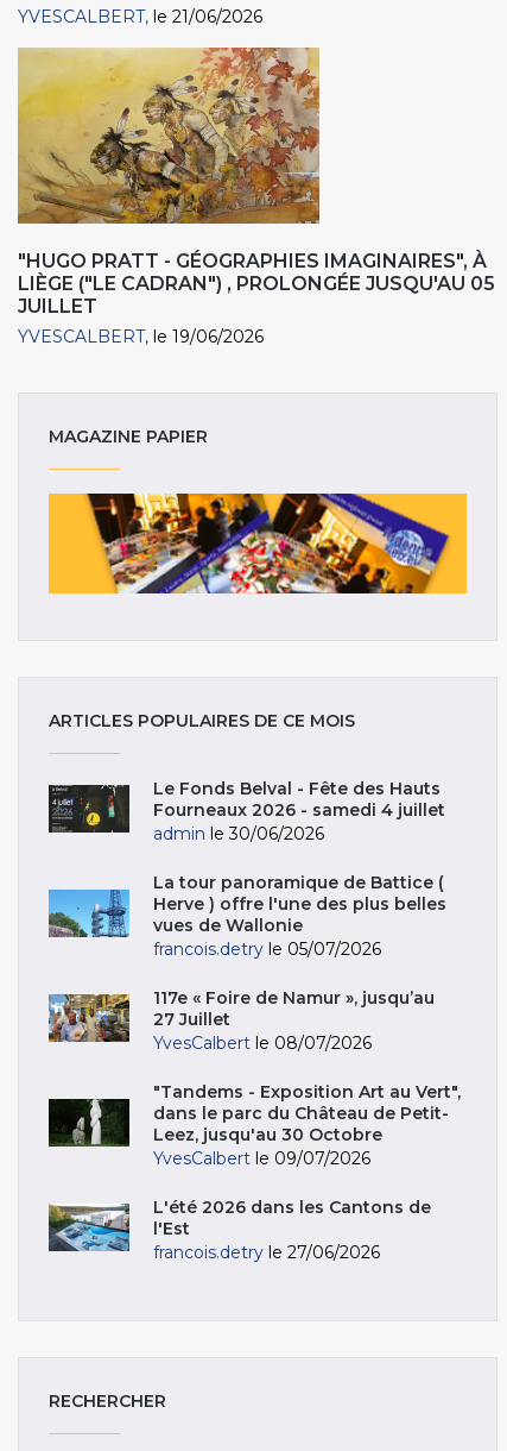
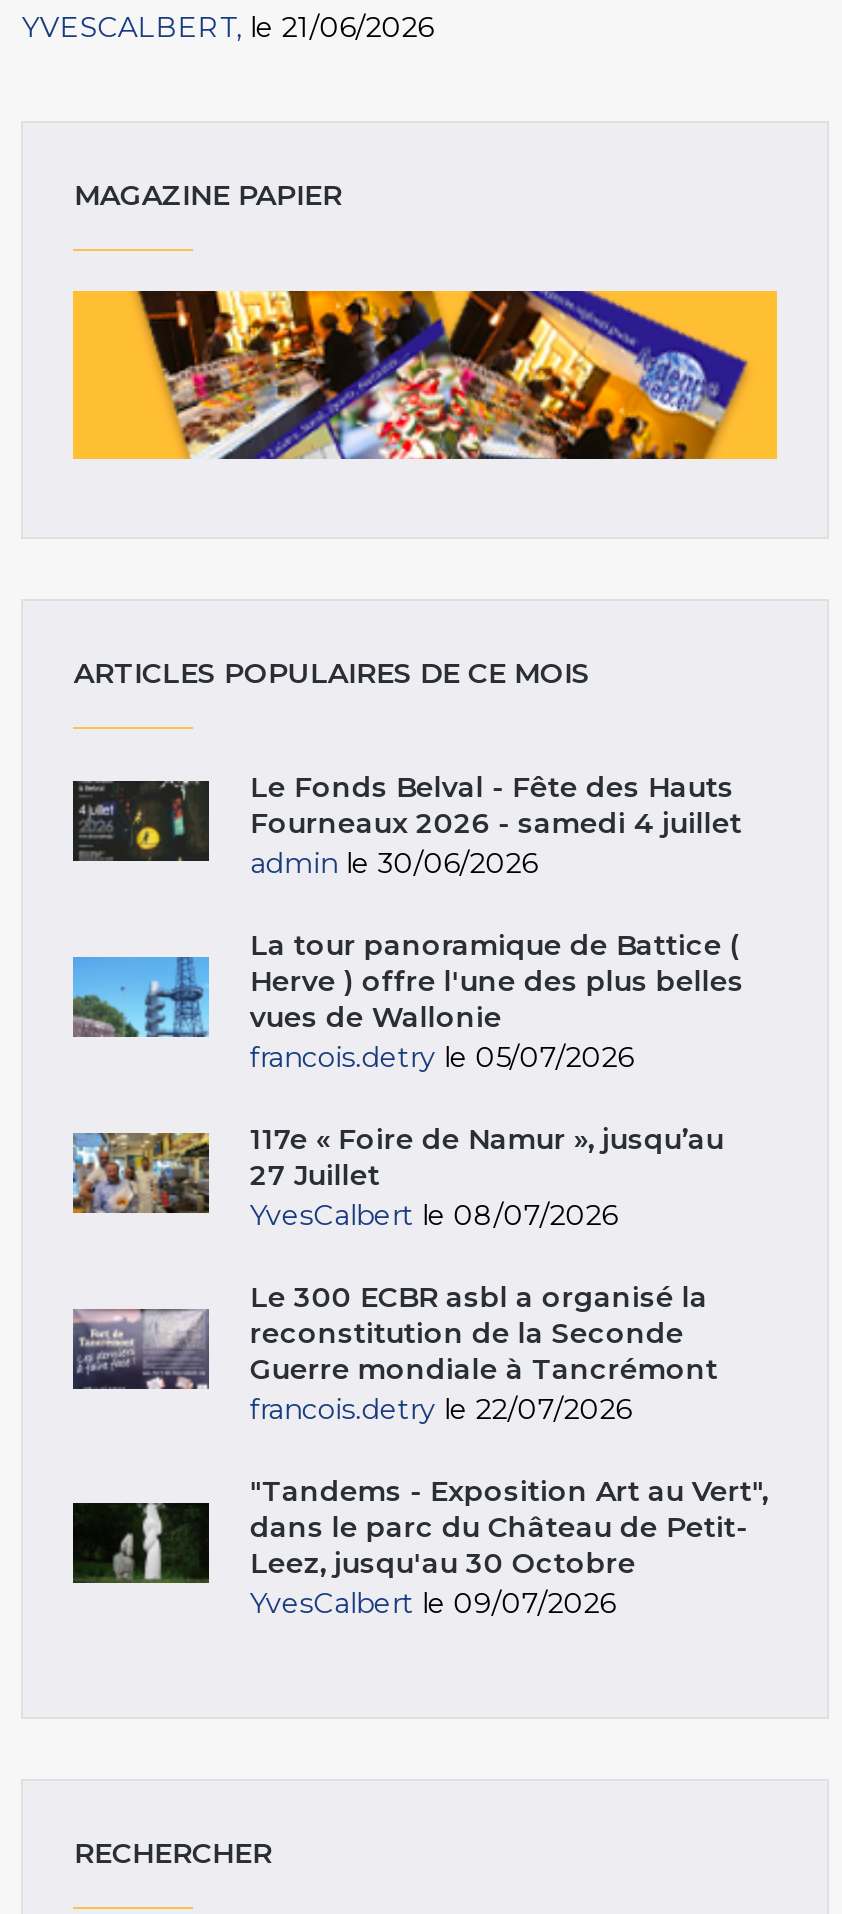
- [image]
- "HUGO PRATT - GÉOGRAPHIES IMAGINAIRES", À
- LIÈGE ("LE CADRAN") , PROLONGÉE JUSQU'AU 05
- JUILLET
- YVESCALBERT le 19/06/2026

moved up: [image] | MAGAZINE PAPIER | ARTICLES POPULAIRES DE CE MOIS | ... | 27 Juillet | YvesCalbert le 08/07/2026

+ [image]
+ Le 300 ECBR asbl a organisé la
+ reconstitution de la Seconde
+ Guerre mondiale à Tancrémont
+ francois.detry le 22/07/2026

- [image]
- L'été 2026 dans les Cantons de
- l'Est
- francois.detry le 27/06/2026
